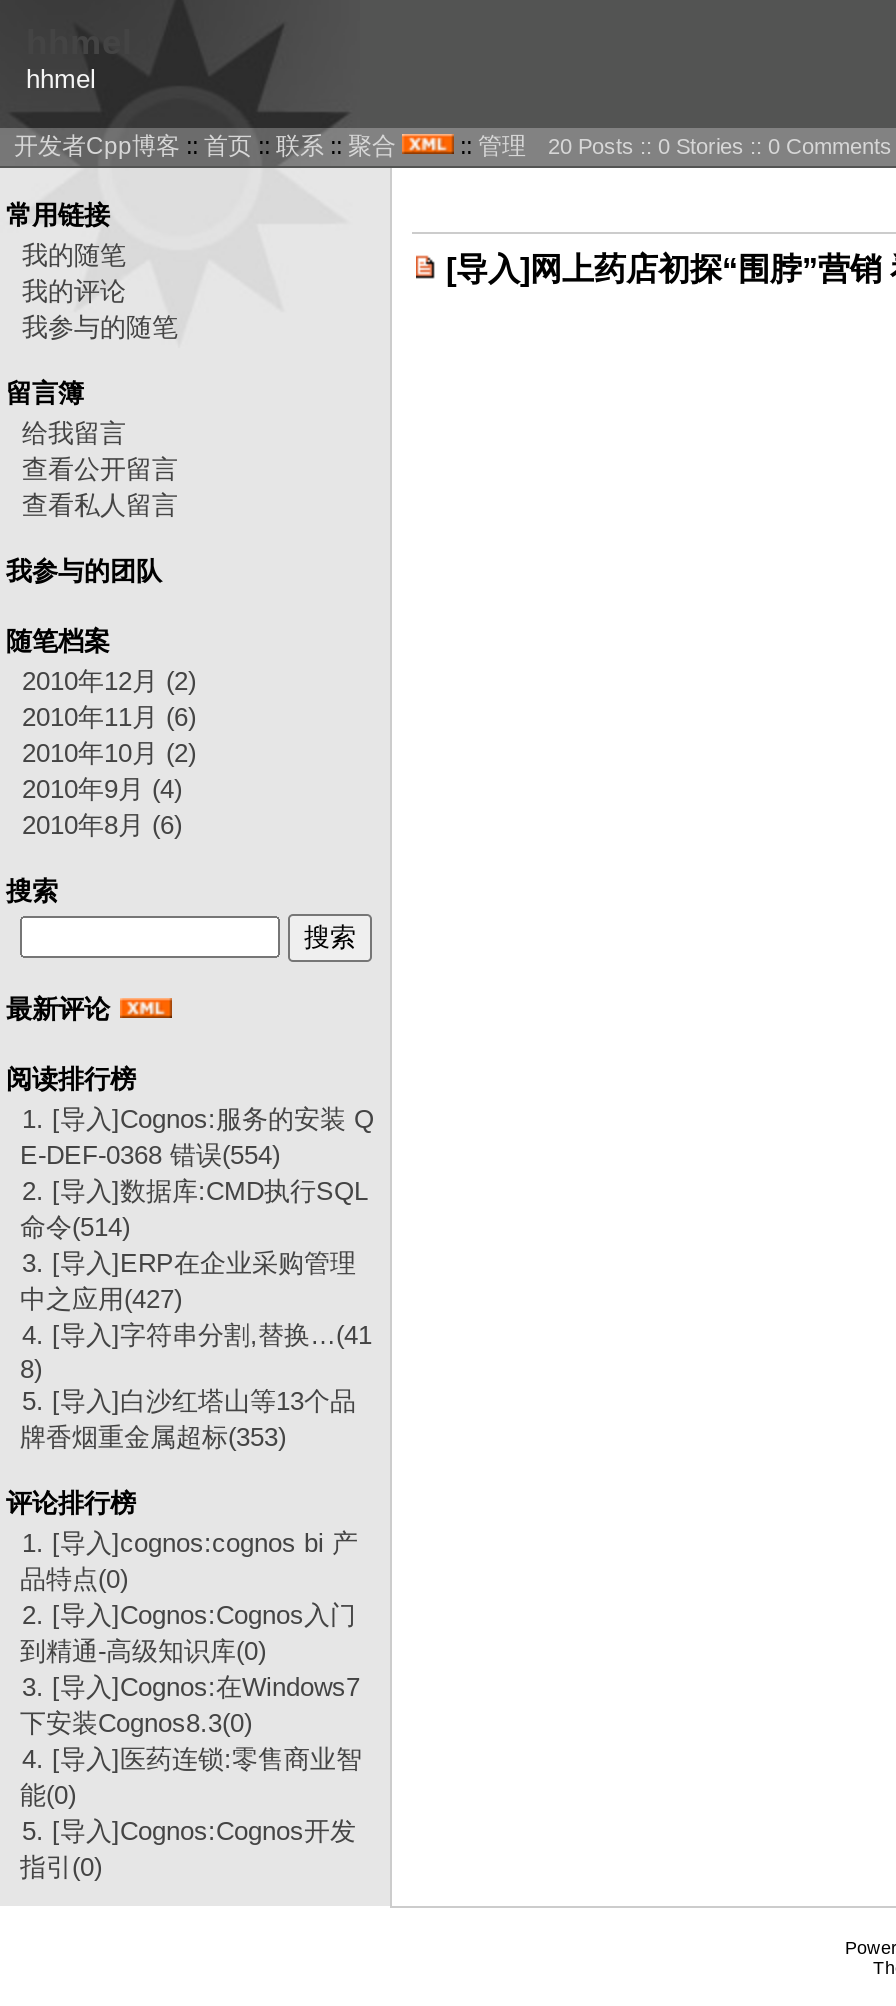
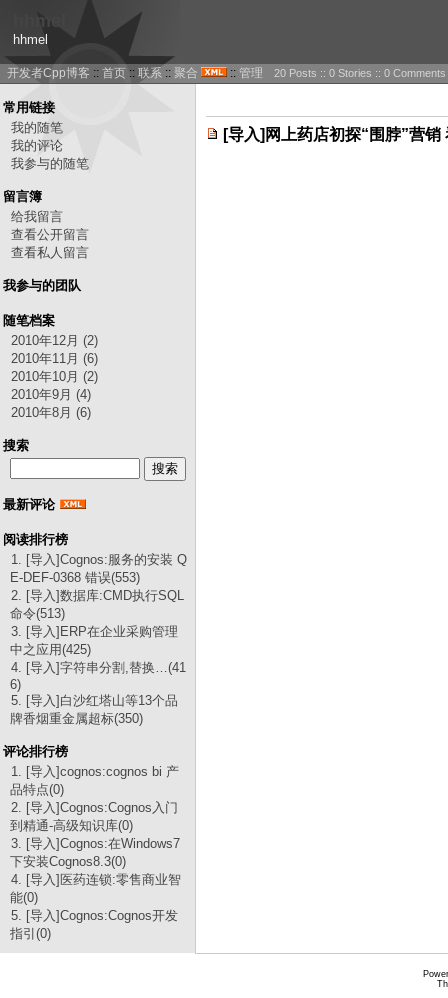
- E-DEF-0368 错误(554)
+ E-DEF-0368 错误(553)

- 命令(514)
+ 命令(513)

- 中之应用(427)
+ 中之应用(425)

- 8)
+ 6)

- 牌香烟重金属超标(353)
+ 牌香烟重金属超标(350)
